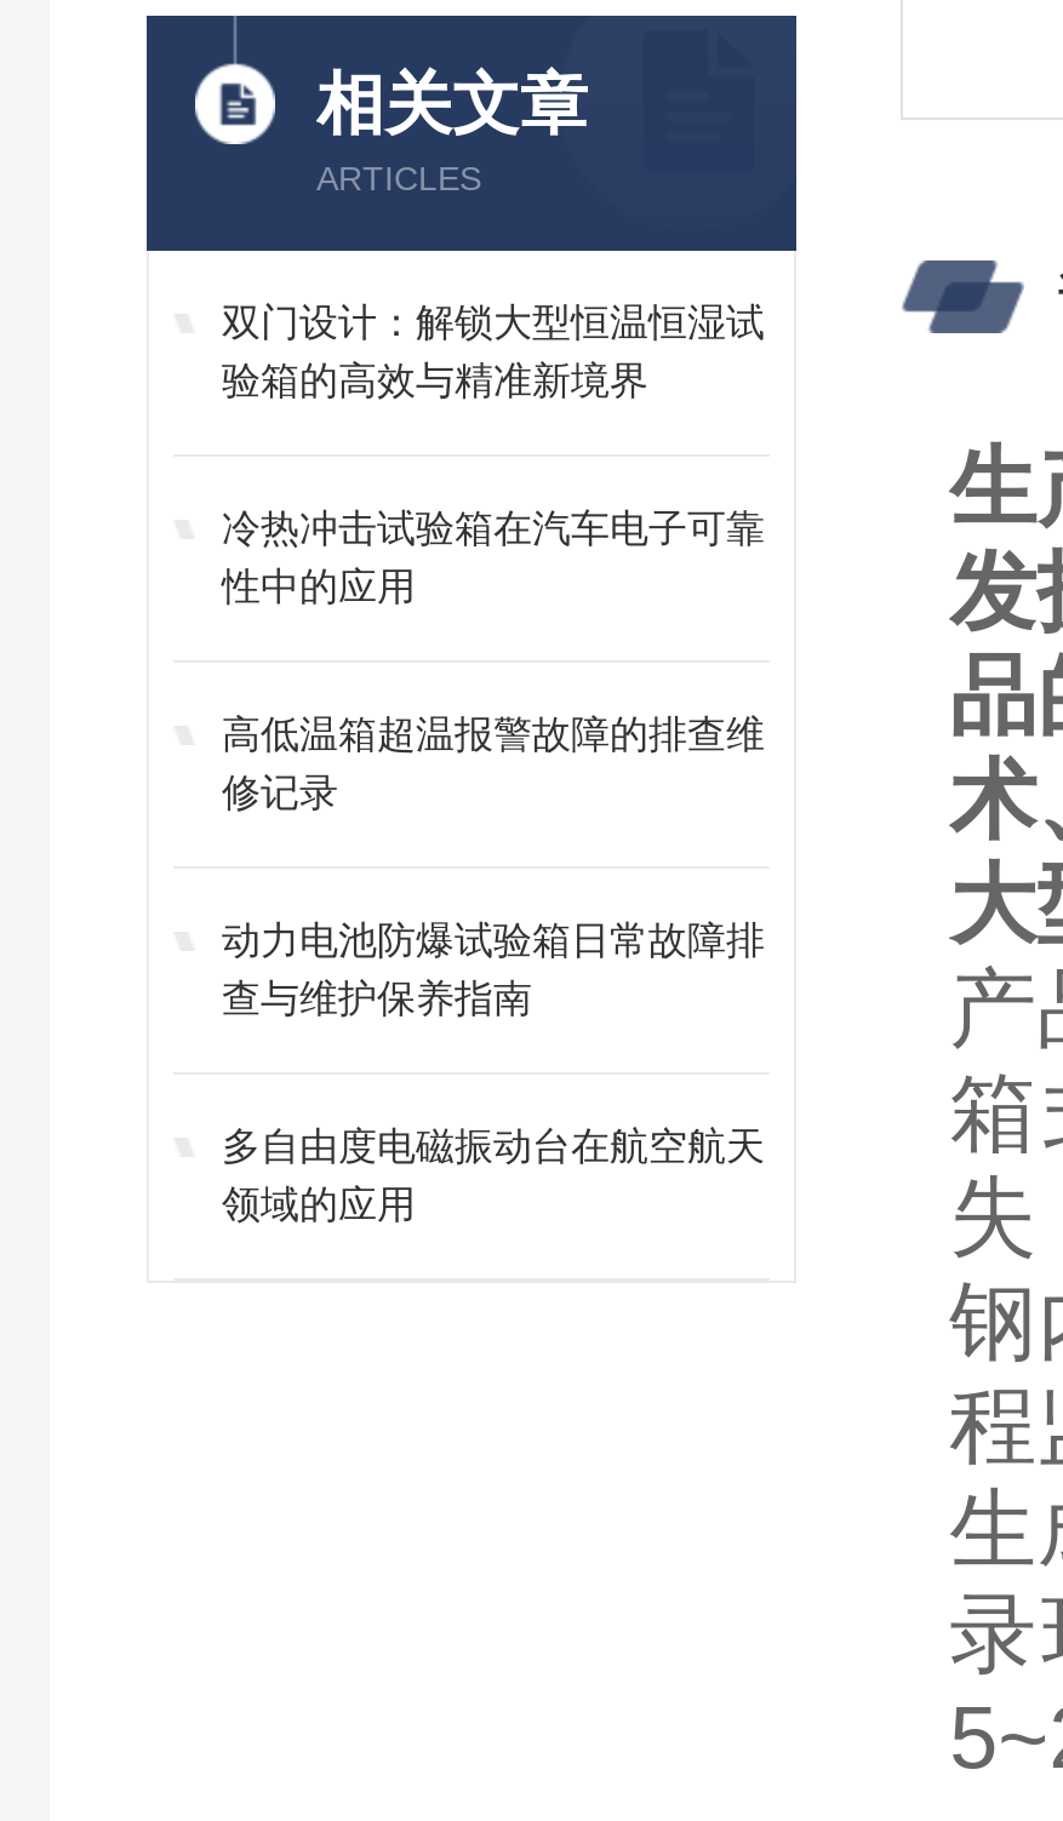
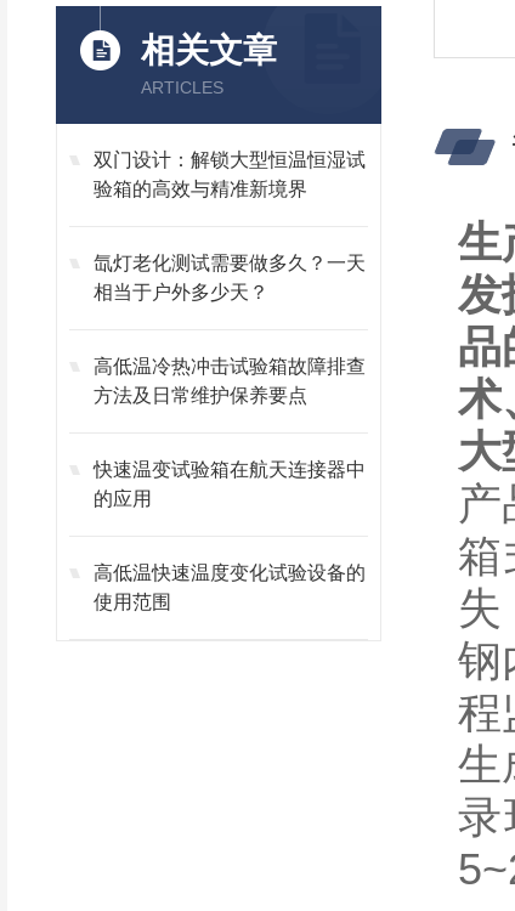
- 冷热冲击试验箱在汽车电子可靠
- 性中的应用
+ 氙灯老化测试需要做多久？一天
+ 相当于户外多少天？

- 高低温箱超温报警故障的排查维
- 修记录
+ 高低温冷热冲击试验箱故障排查
+ 方法及日常维护保养要点

- 动力电池防爆试验箱日常故障排
- 查与维护保养指南
+ 快速温变试验箱在航天连接器中
+ 的应用

- 多自由度电磁振动台在航空航天
- 领域的应用
+ 高低温快速温度变化试验设备的
+ 使用范围
